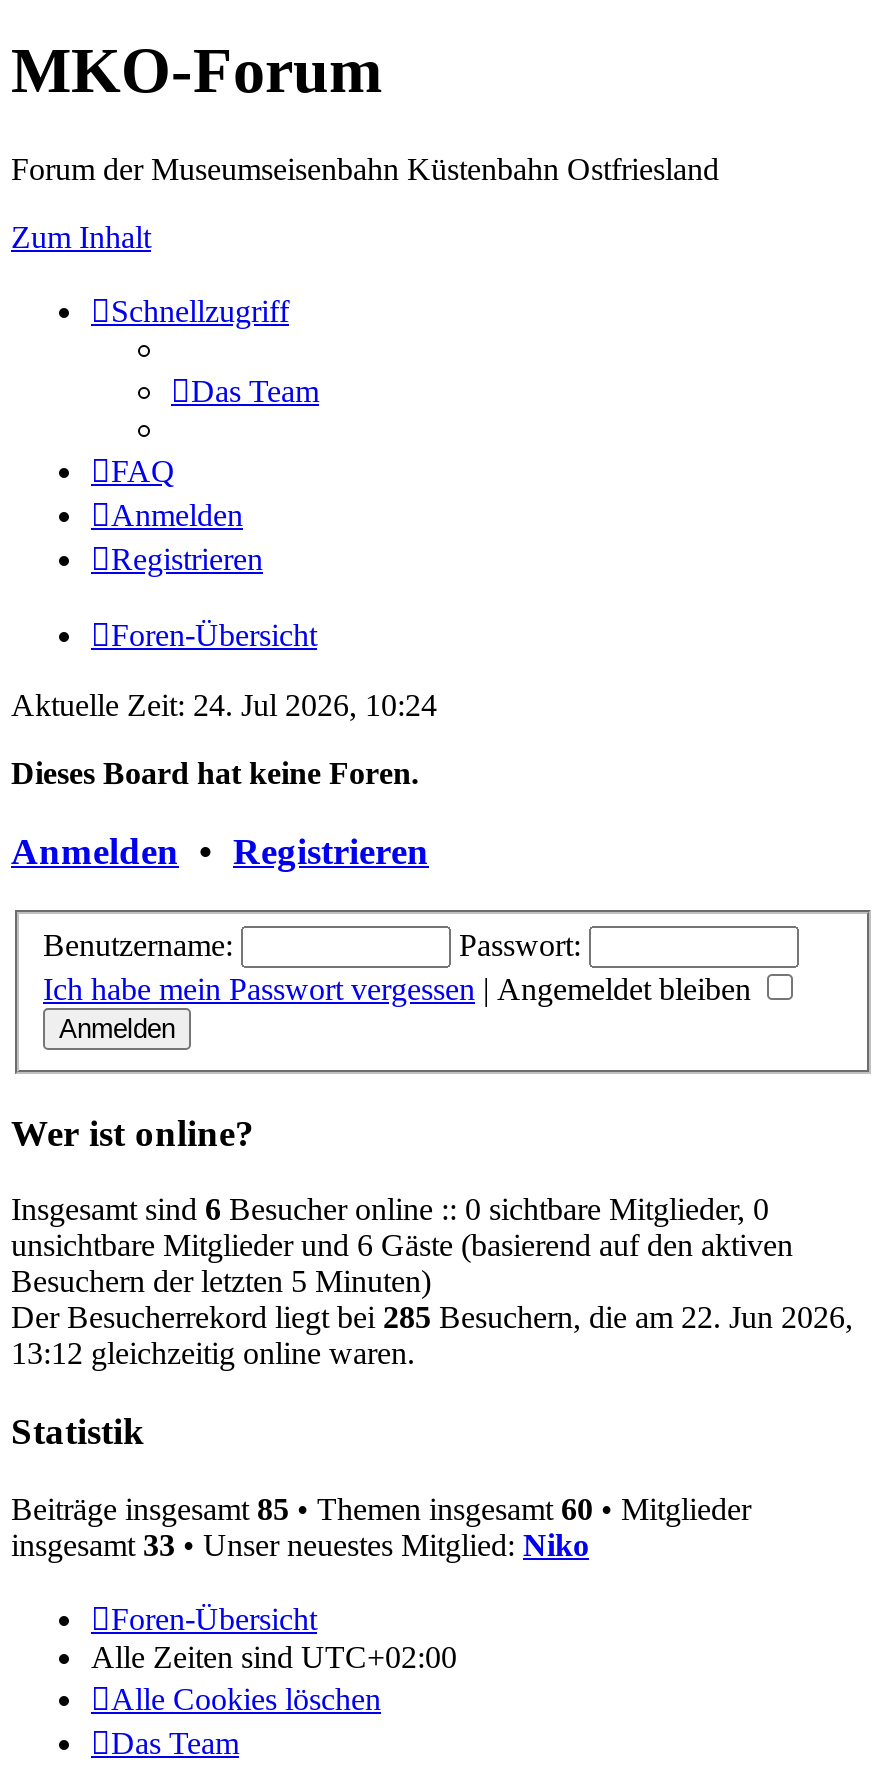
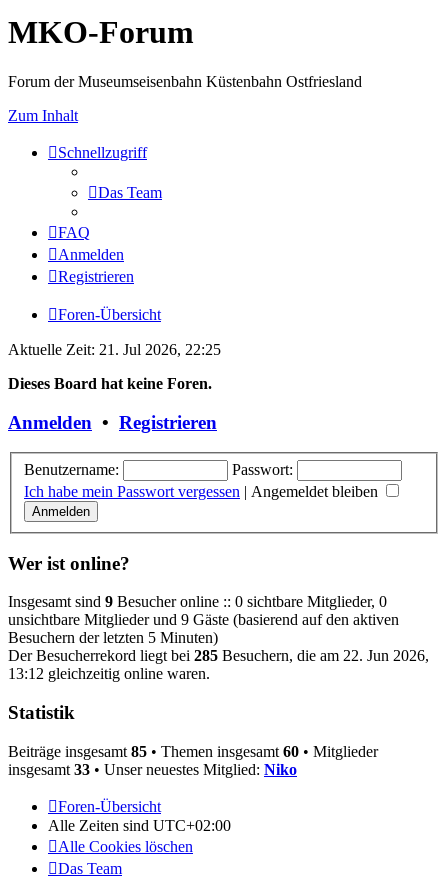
- Aktuelle Zeit: 24. Jul 2026, 10:24
+ Aktuelle Zeit: 21. Jul 2026, 22:25

- Insgesamt sind 6 Besucher online :: 0 sichtbare Mitglieder, 0
+ Insgesamt sind 9 Besucher online :: 0 sichtbare Mitglieder, 0

- unsichtbare Mitglieder und 6 Gäste (basierend auf den aktiven
+ unsichtbare Mitglieder und 9 Gäste (basierend auf den aktiven
